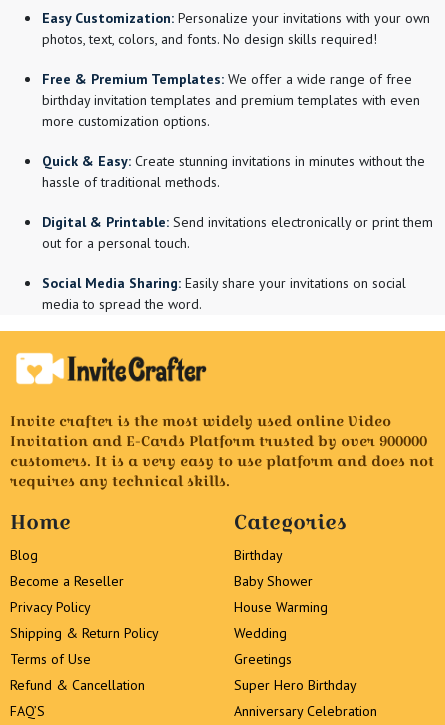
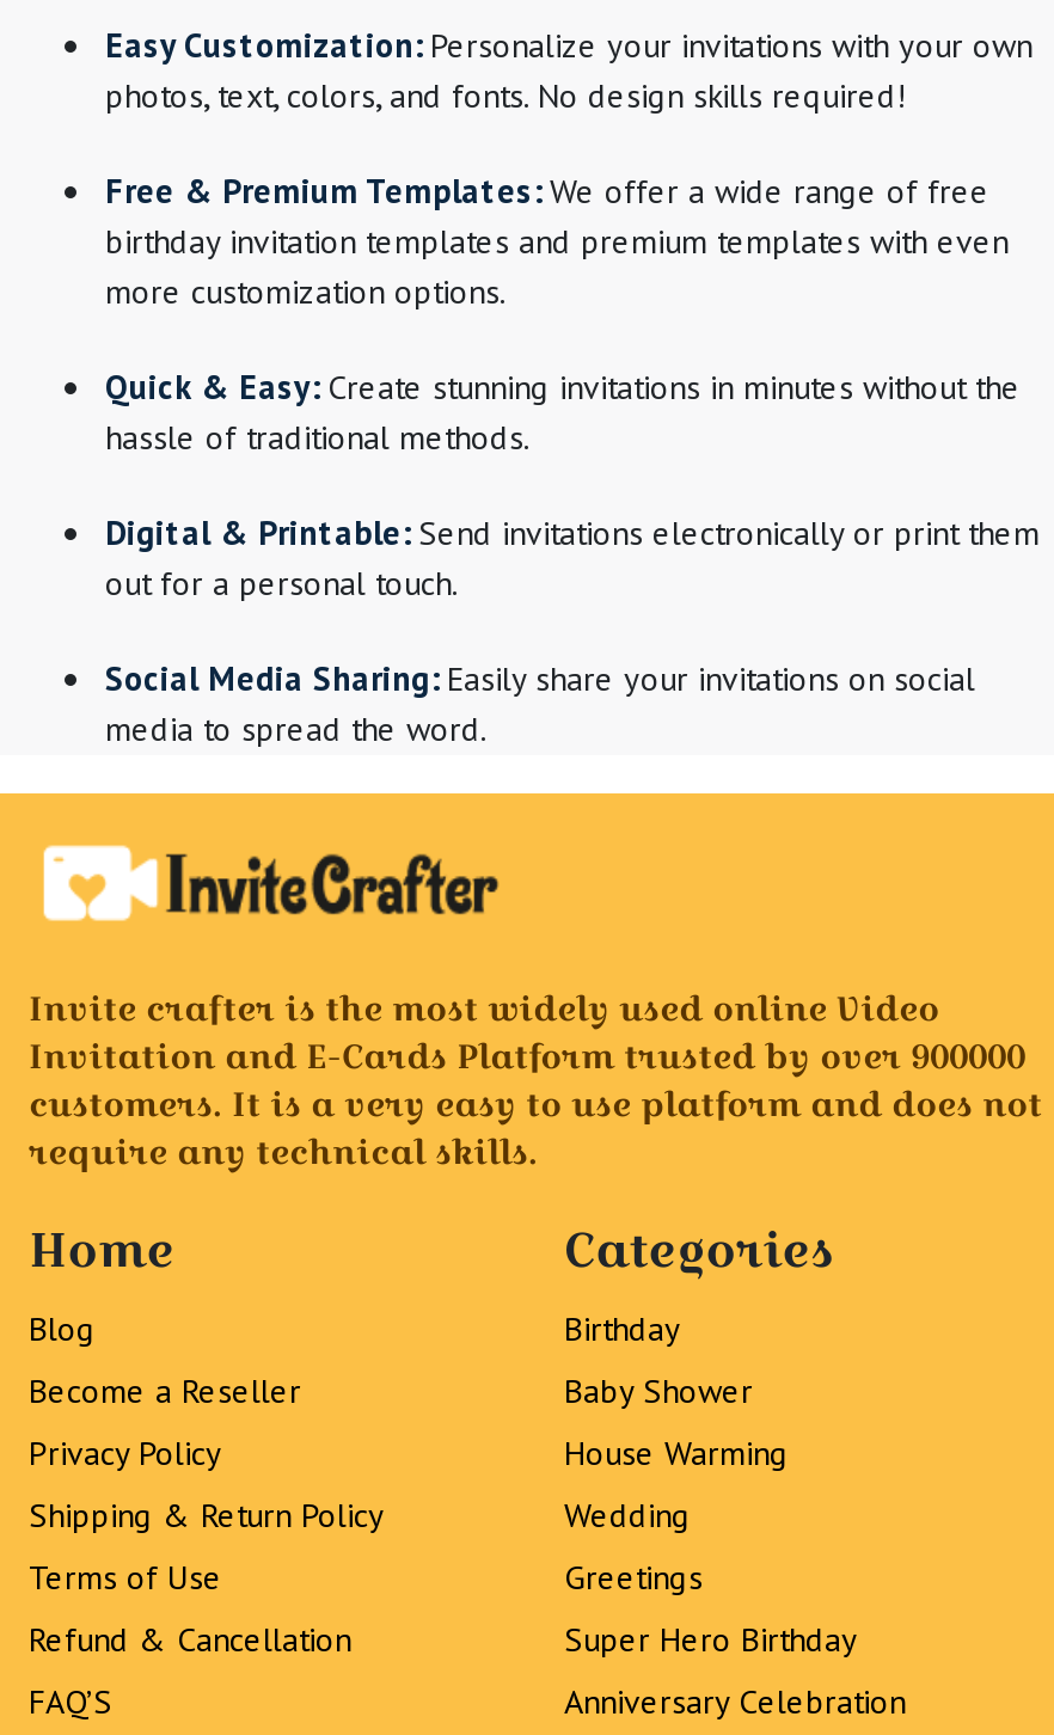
- requires any technical skills.
+ require any technical skills.
